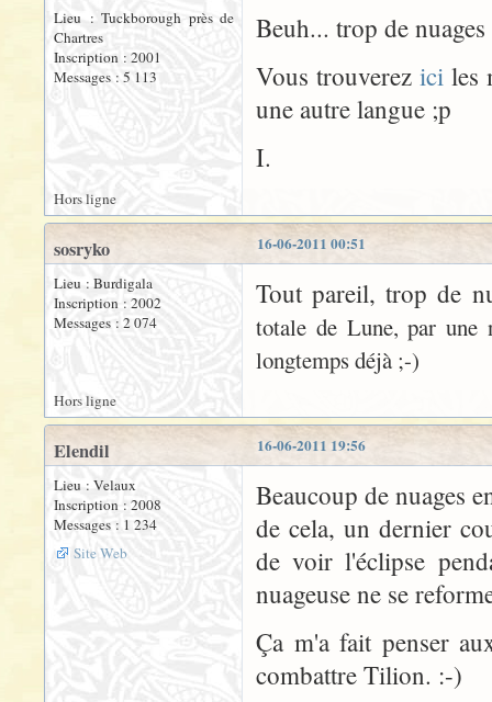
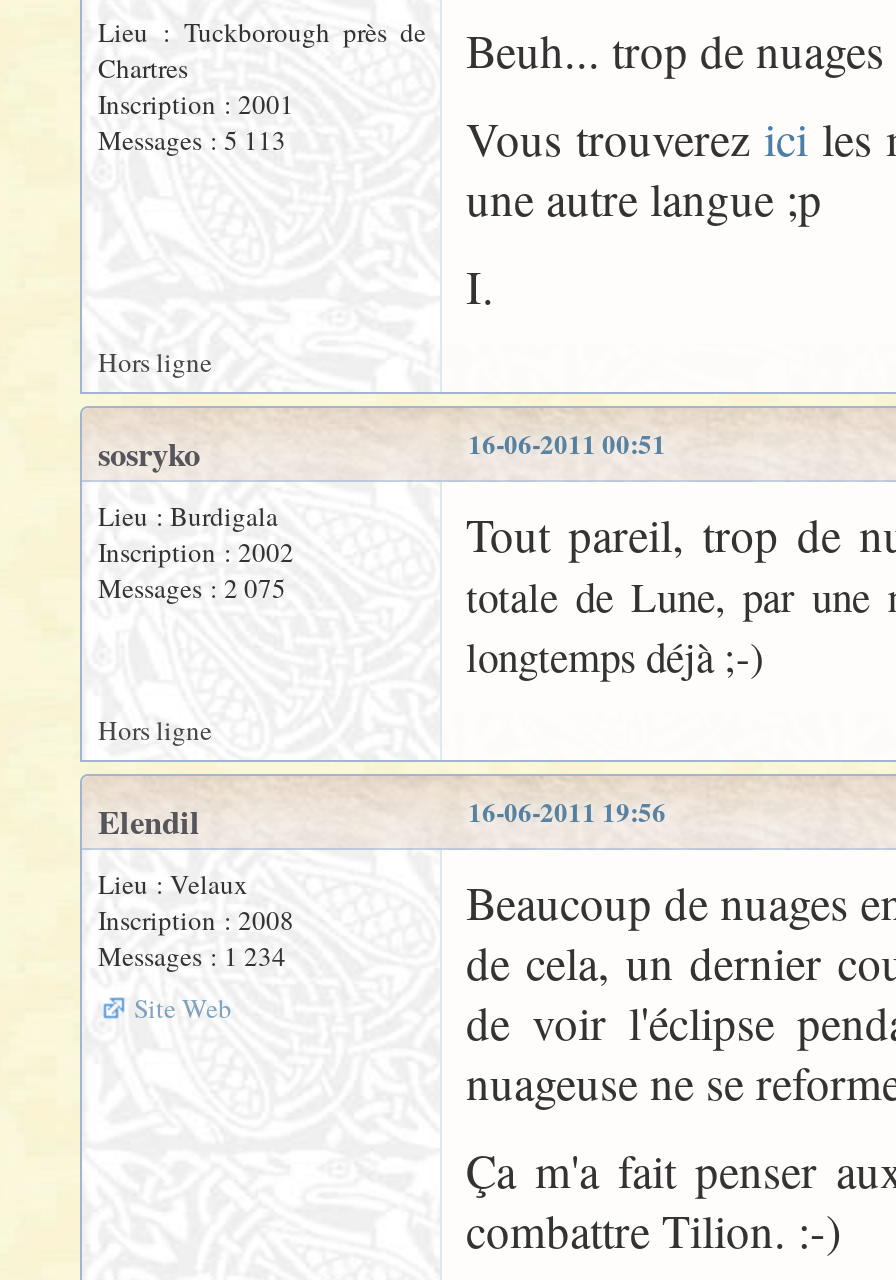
- Messages : 2 074
+ Messages : 2 075
